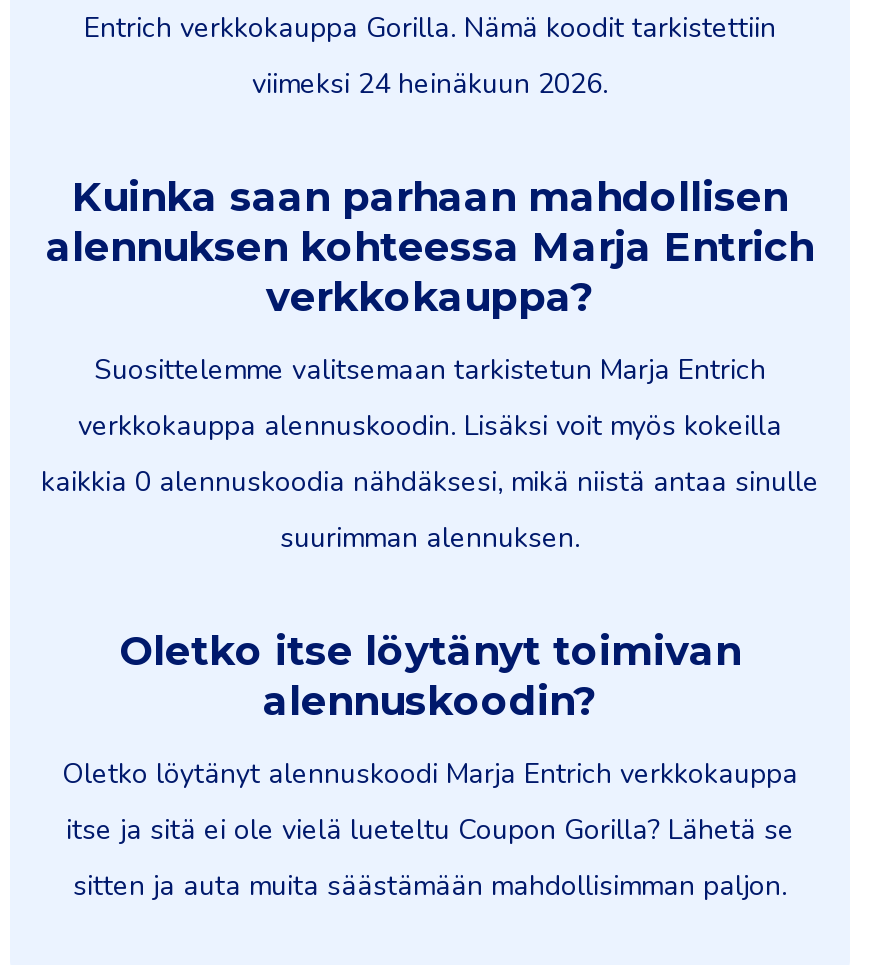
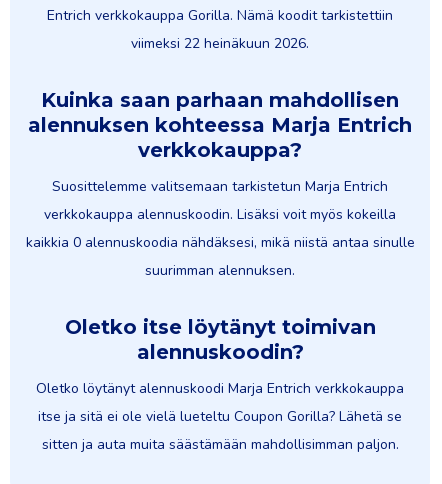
- viimeksi 24 heinäkuun 2026.
+ viimeksi 22 heinäkuun 2026.
